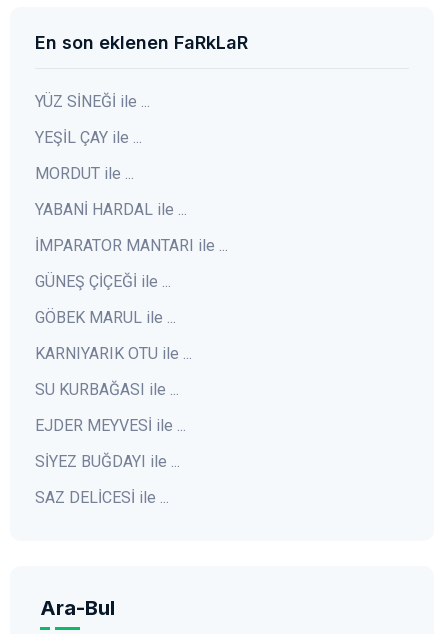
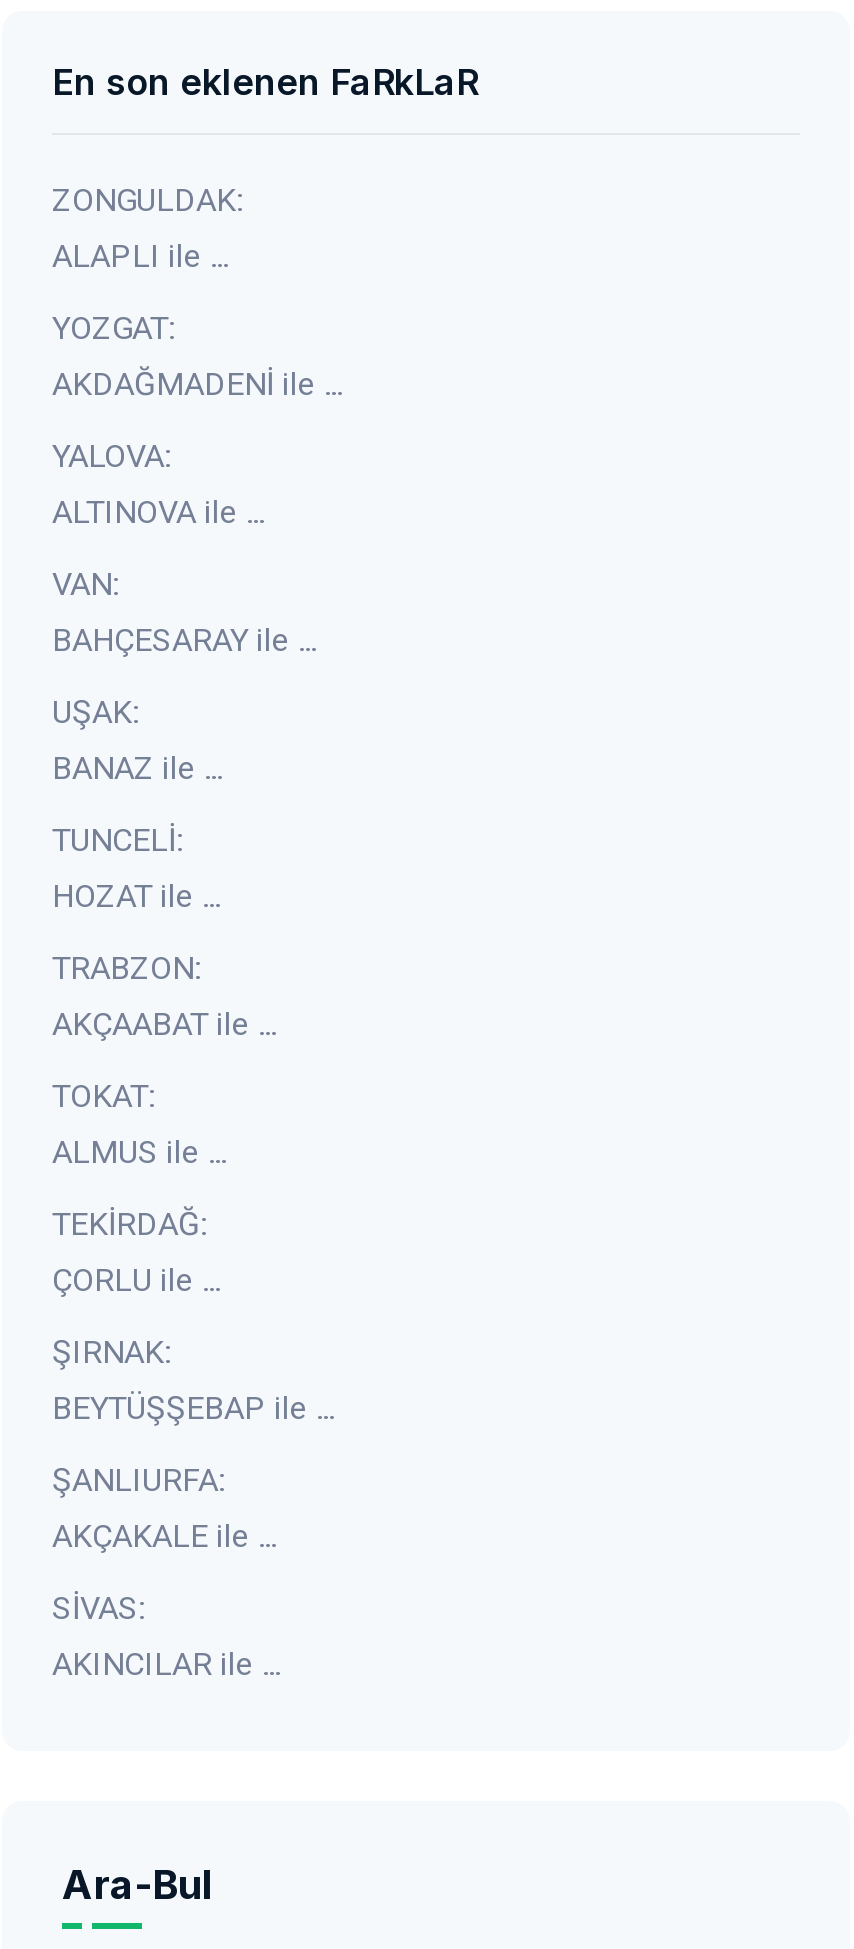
- YÜZ SİNEĞİ ile ...
- YEŞİL ÇAY ile ...
- MORDUT ile ...
- YABANİ HARDAL ile ...
- İMPARATOR MANTARI ile ...
- GÜNEŞ ÇİÇEĞİ ile ...
- GÖBEK MARUL ile ...
- KARNIYARIK OTU ile ...
- SU KURBAĞASI ile ...
- EJDER MEYVESİ ile ...
- SİYEZ BUĞDAYI ile ...
- SAZ DELİCESİ ile ...
+ ZONGULDAK:
+ ALAPLI ile ...
+ YOZGAT:
+ AKDAĞMADENİ ile ...
+ YALOVA:
+ ALTINOVA ile ...
+ VAN:
+ BAHÇESARAY ile ...
+ UŞAK:
+ BANAZ ile ...
+ TUNCELİ:
+ HOZAT ile ...
+ TRABZON:
+ AKÇAABAT ile ...
+ TOKAT:
+ ALMUS ile ...
+ TEKİRDAĞ:
+ ÇORLU ile ...
+ ŞIRNAK:
+ BEYTÜŞŞEBAP ile ...
+ ŞANLIURFA:
+ AKÇAKALE ile ...
+ SİVAS:
+ AKINCILAR ile ...
